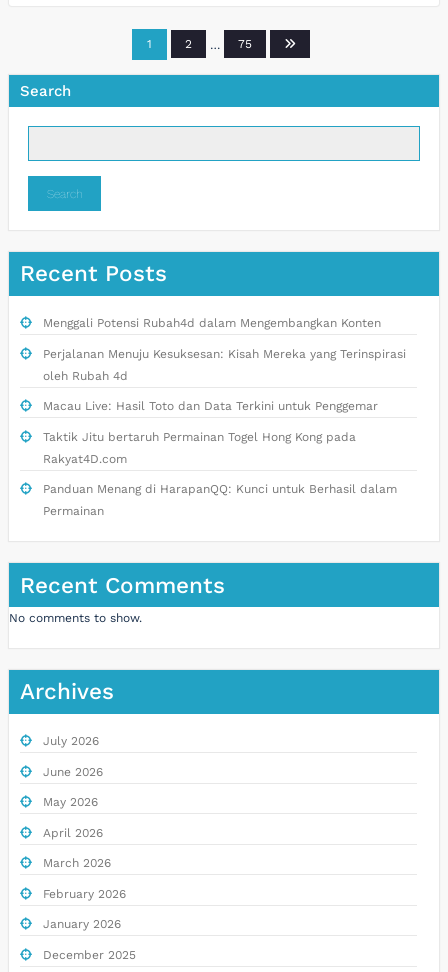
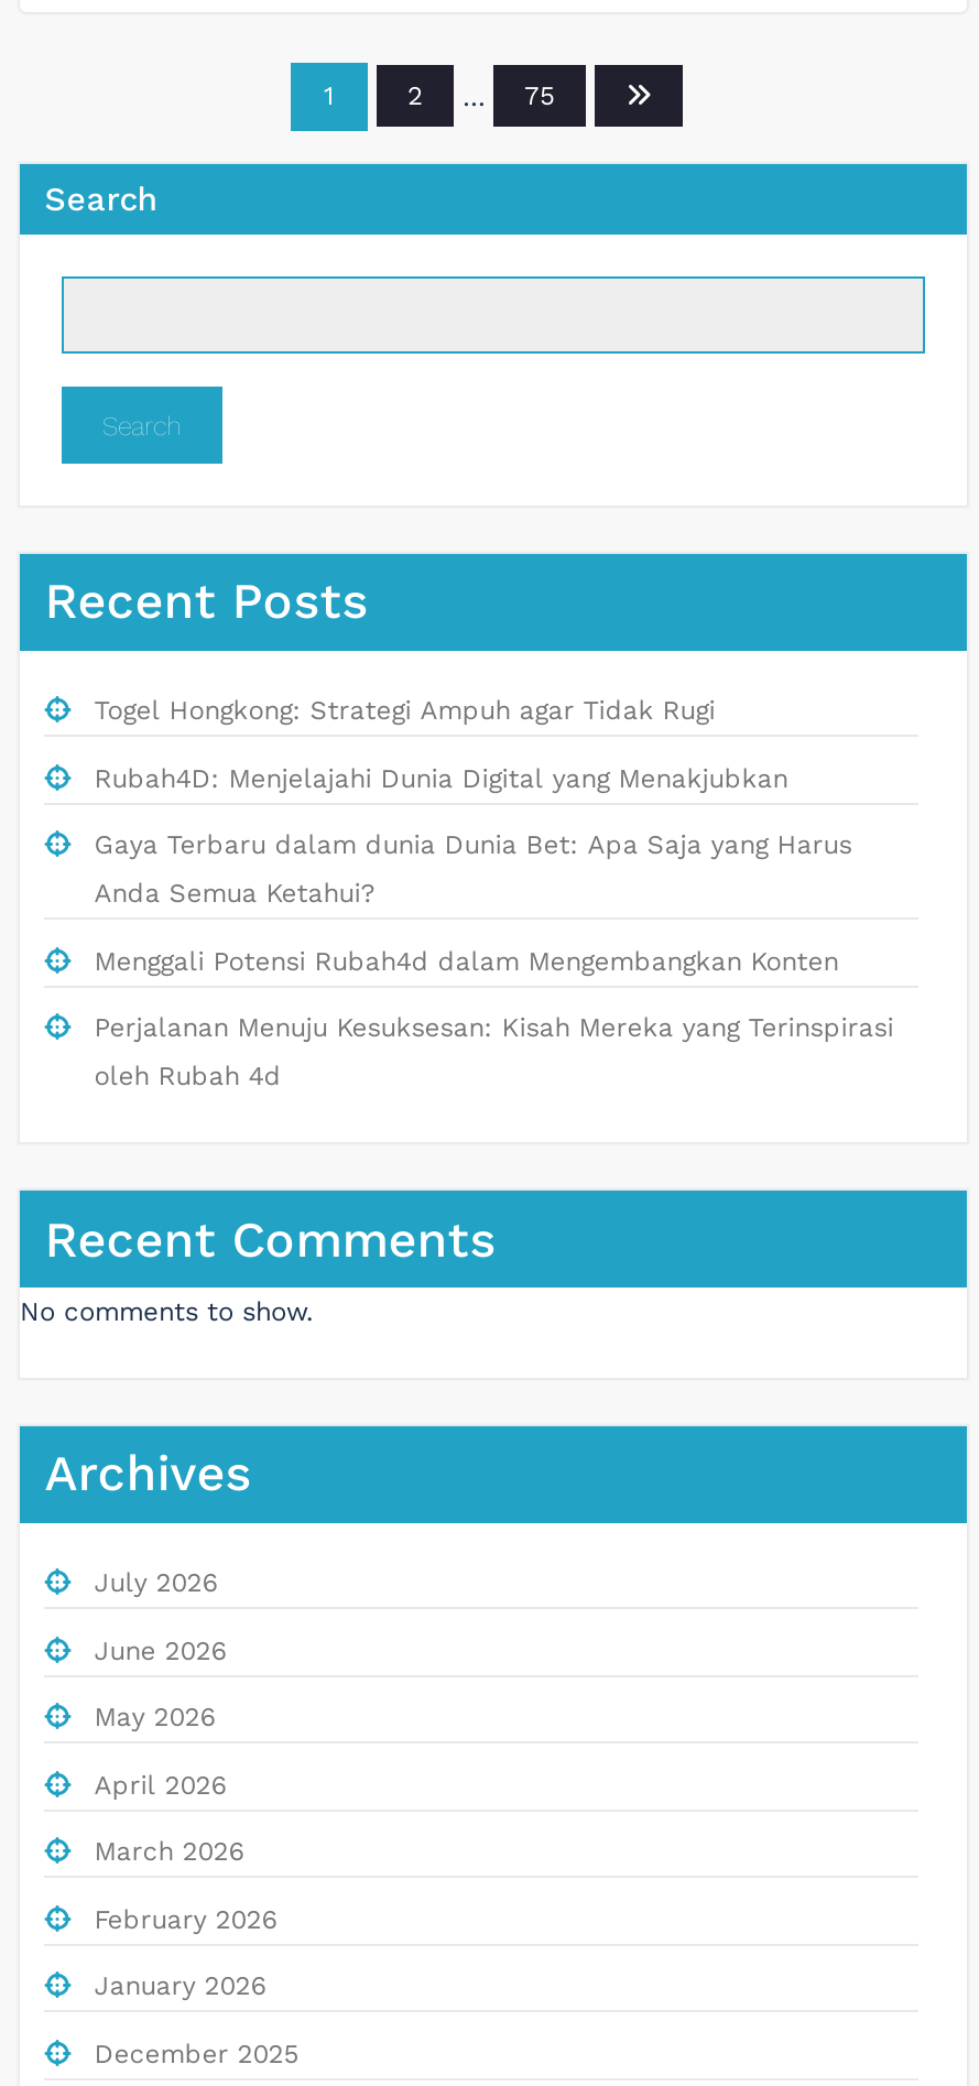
+ Togel Hongkong: Strategi Ampuh agar Tidak Rugi
+ Rubah4D: Menjelajahi Dunia Digital yang Menakjubkan
+ Gaya Terbaru dalam dunia Dunia Bet: Apa Saja yang Harus
+ Anda Semua Ketahui?

moved down: Menggali Potensi Rubah4d dalam Mengembangkan Konten | Perjalanan Menuju Kesuksesan: Kisah Mereka yang Terinspirasi | oleh Rubah 4d

- Macau Live: Hasil Toto dan Data Terkini untuk Penggemar
- Taktik Jitu bertaruh Permainan Togel Hong Kong pada
- Rakyat4D.com
- Panduan Menang di HarapanQQ: Kunci untuk Berhasil dalam
- Permainan
